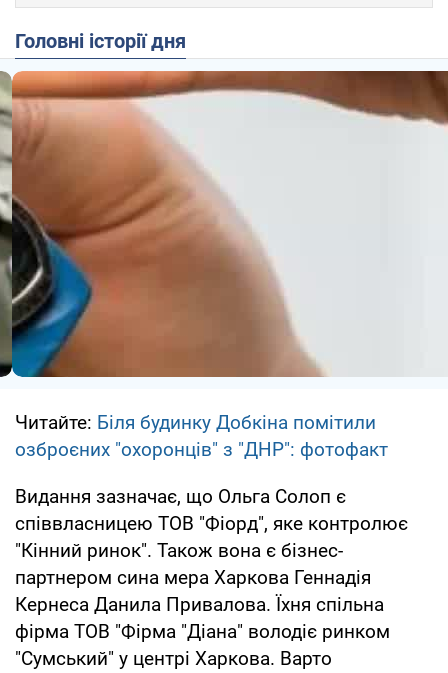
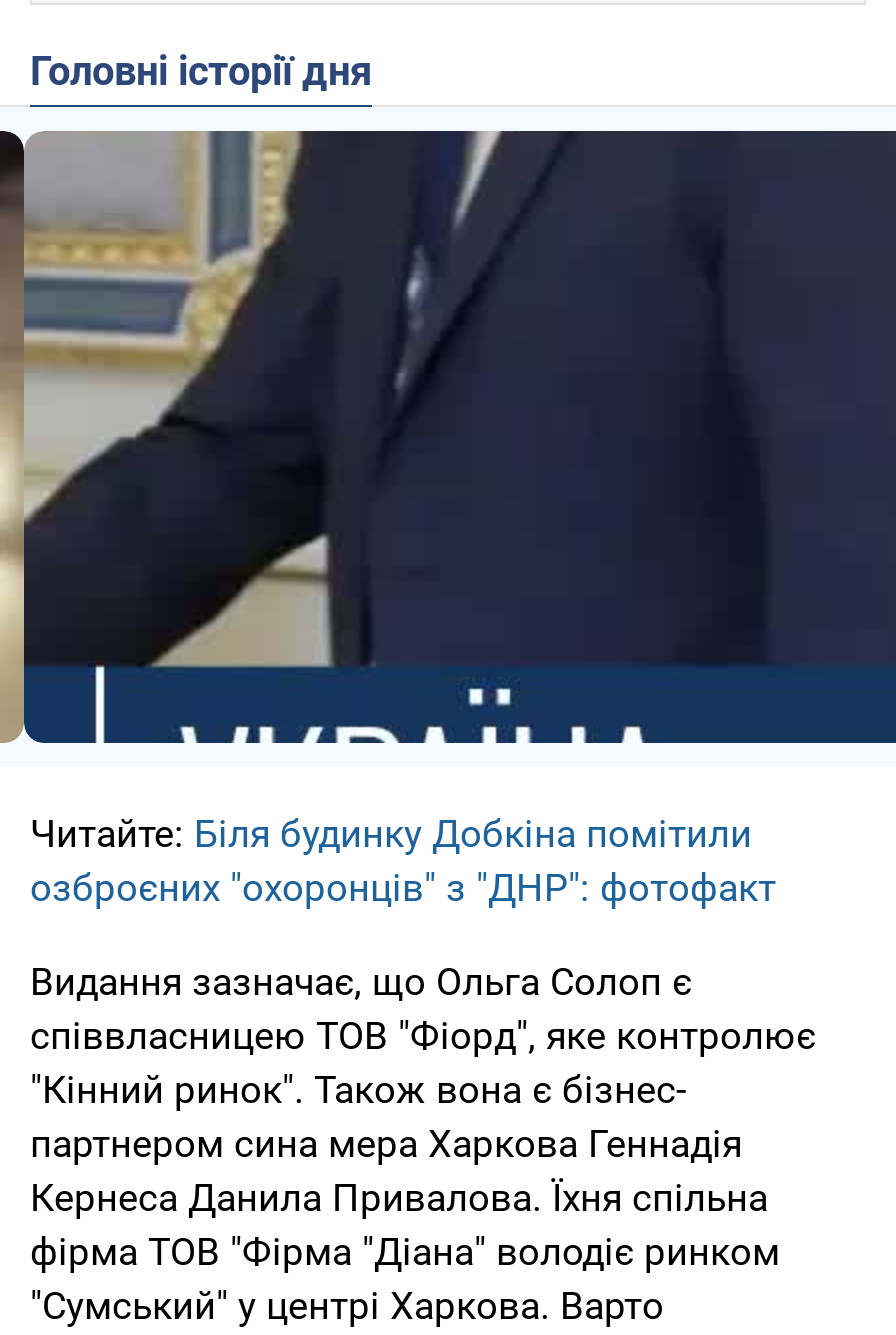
- [image]
+ [image]
